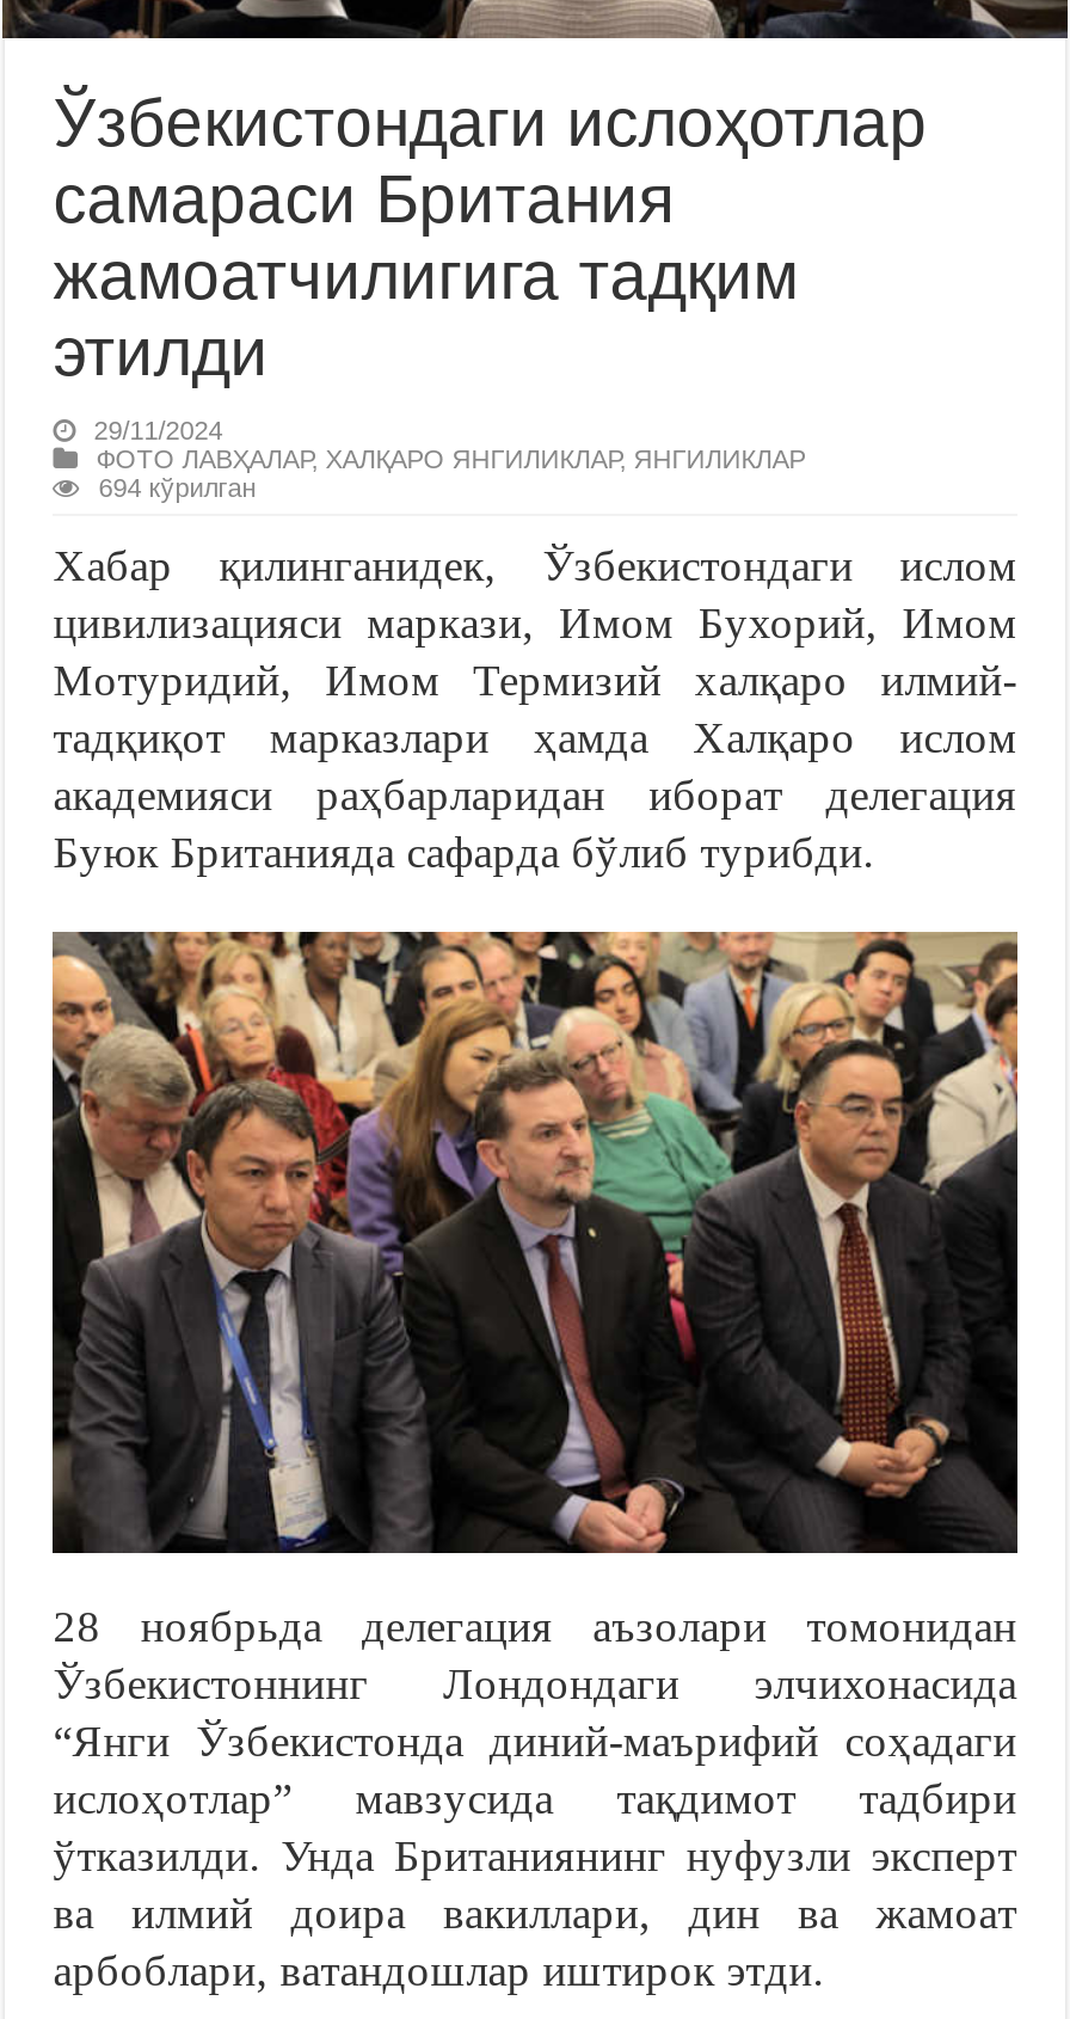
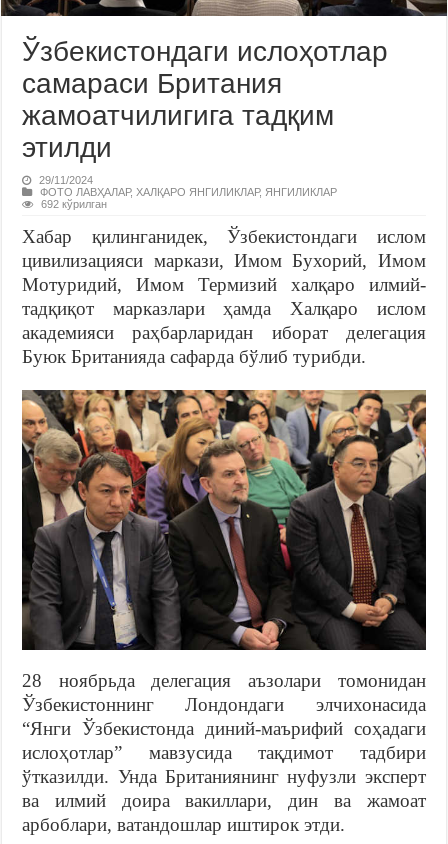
- 694 кўрилган
+ 692 кўрилган
